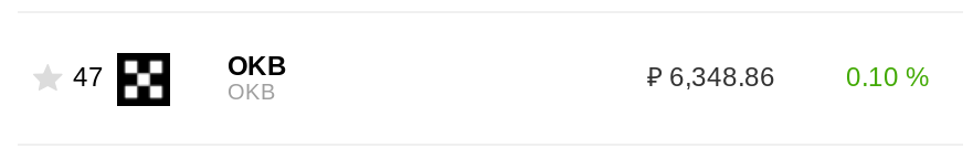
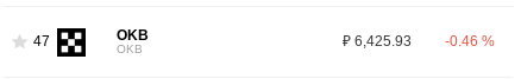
- ₽ 6,348.86
+ ₽ 6,425.93

- 0.10 %
+ -0.46 %
